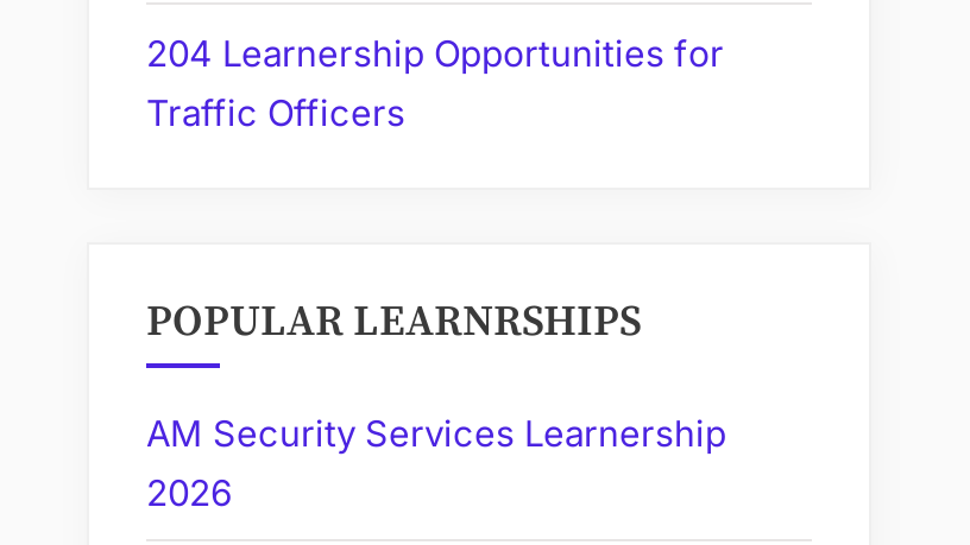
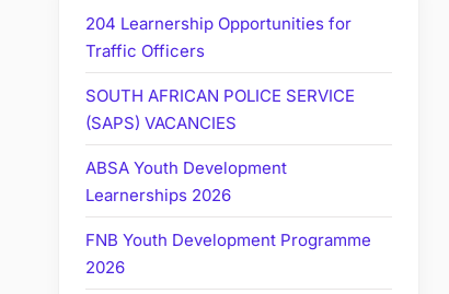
- POPULAR LEARNRSHIPS
- AM Security Services Learnership
+ SOUTH AFRICAN POLICE SERVICE
+ (SAPS) VACANCIES
+ ABSA Youth Development
+ Learnerships 2026
+ FNB Youth Development Programme
